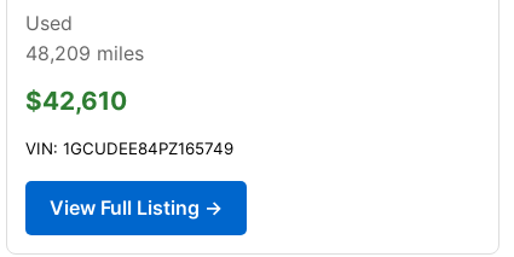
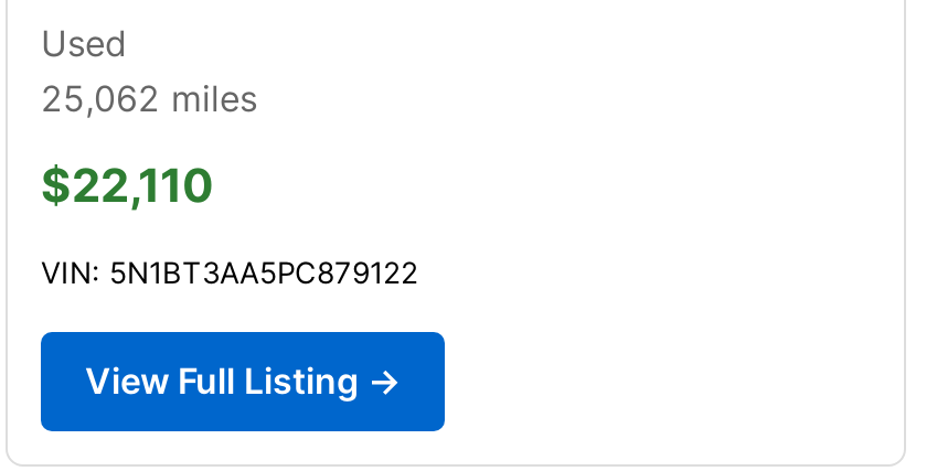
- 48,209 miles
+ 25,062 miles

- $42,610
+ $22,110

- VIN: 1GCUDEE84PZ165749
+ VIN: 5N1BT3AA5PC879122
